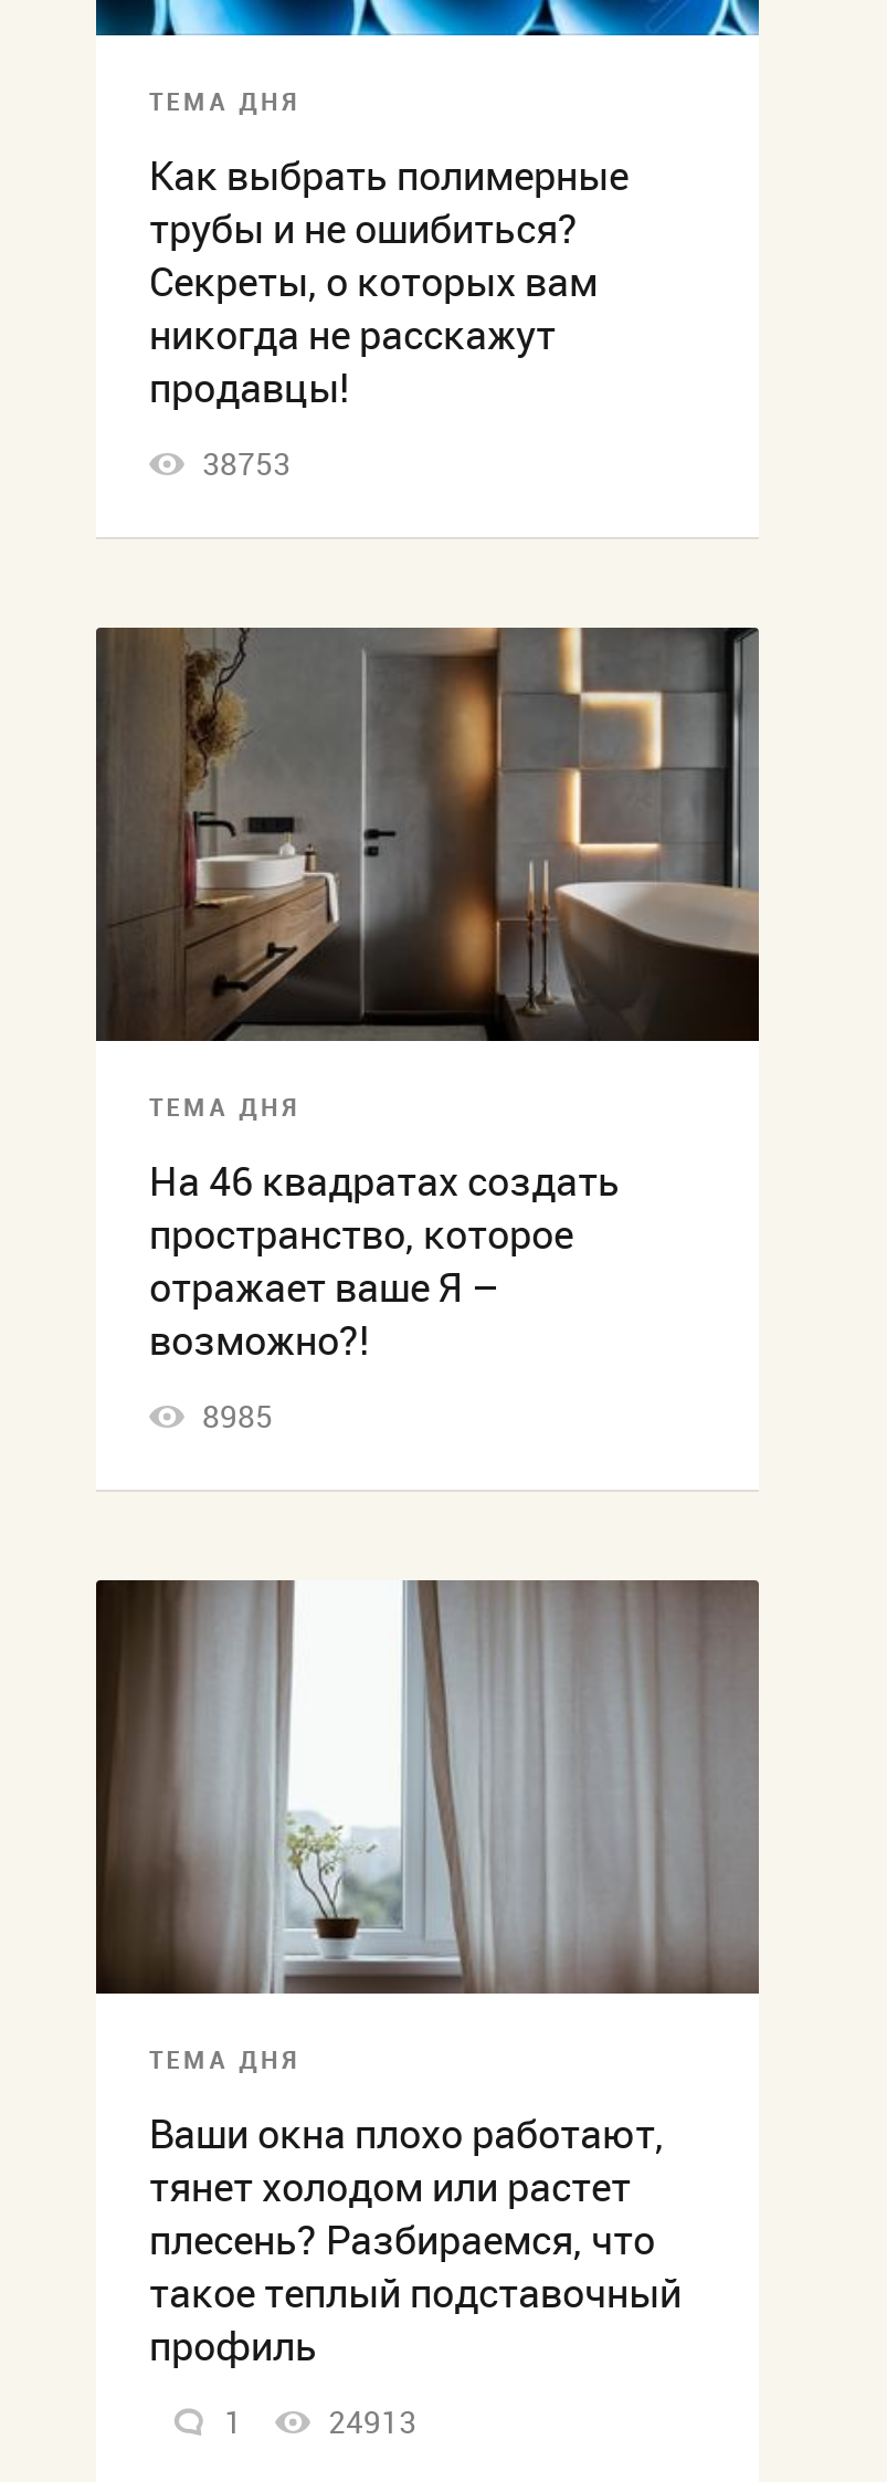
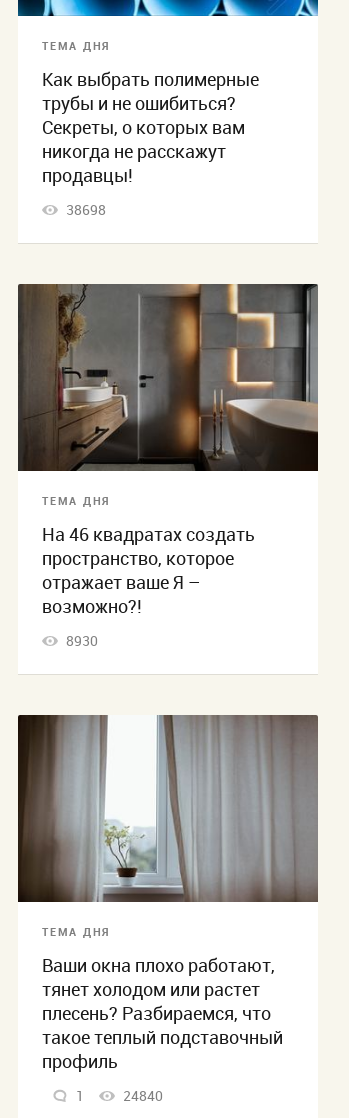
- 38753
+ 38698

- 8985
+ 8930

- 24913
+ 24840
